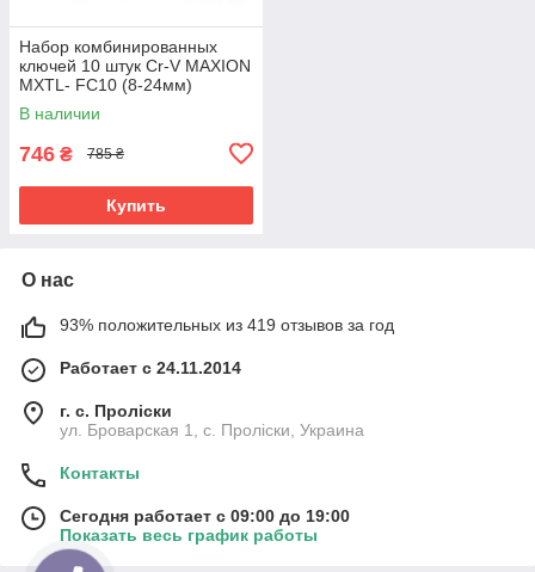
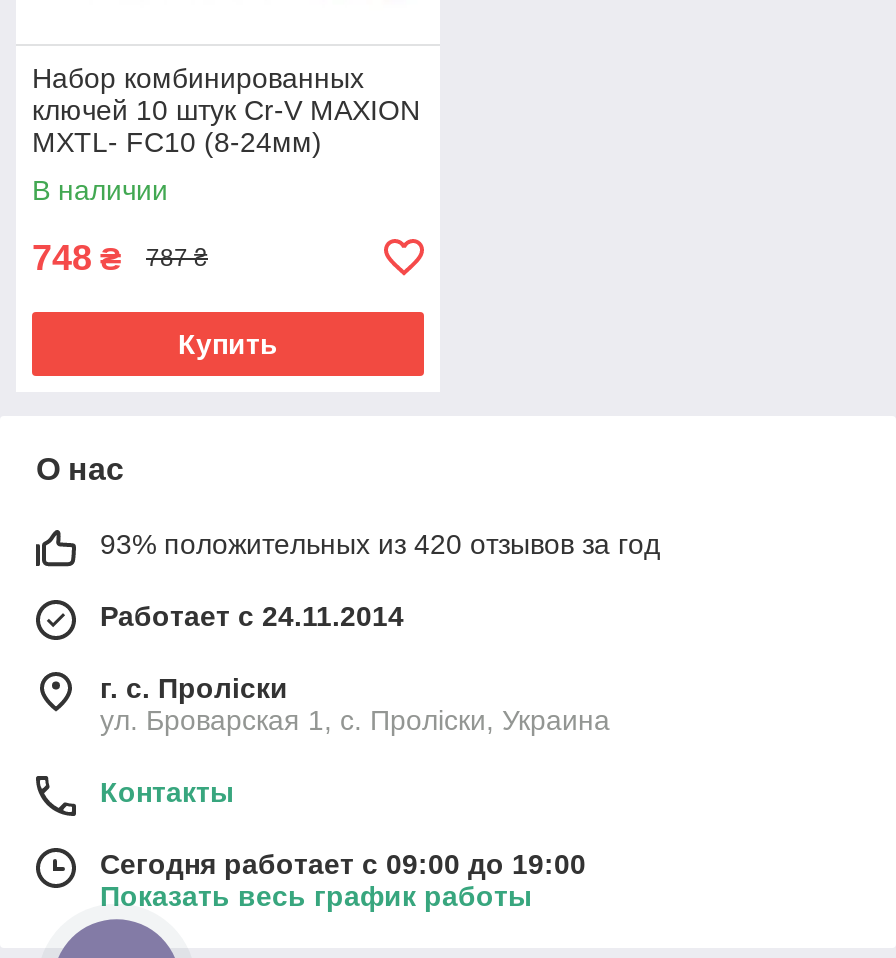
- 746 ₴
+ 748 ₴

- 785 ₴
+ 787 ₴

- 93% положительных из 419 отзывов за год
+ 93% положительных из 420 отзывов за год
